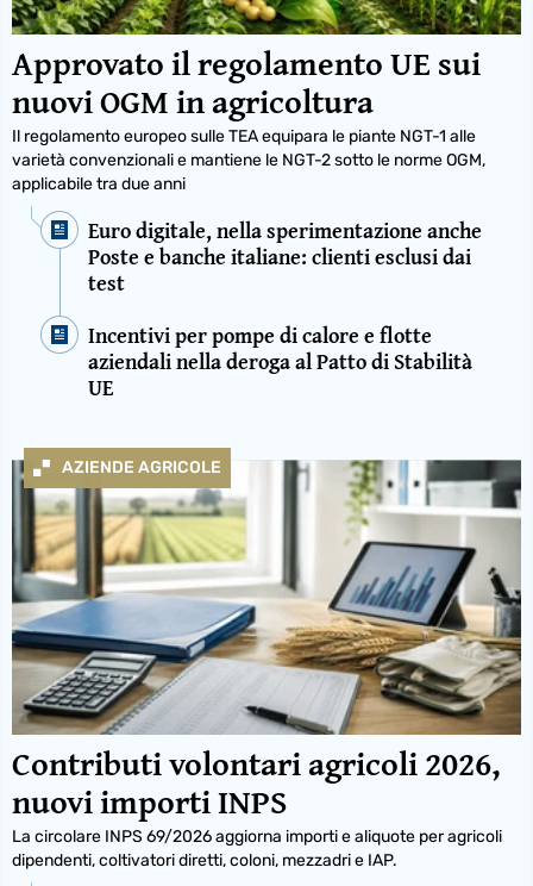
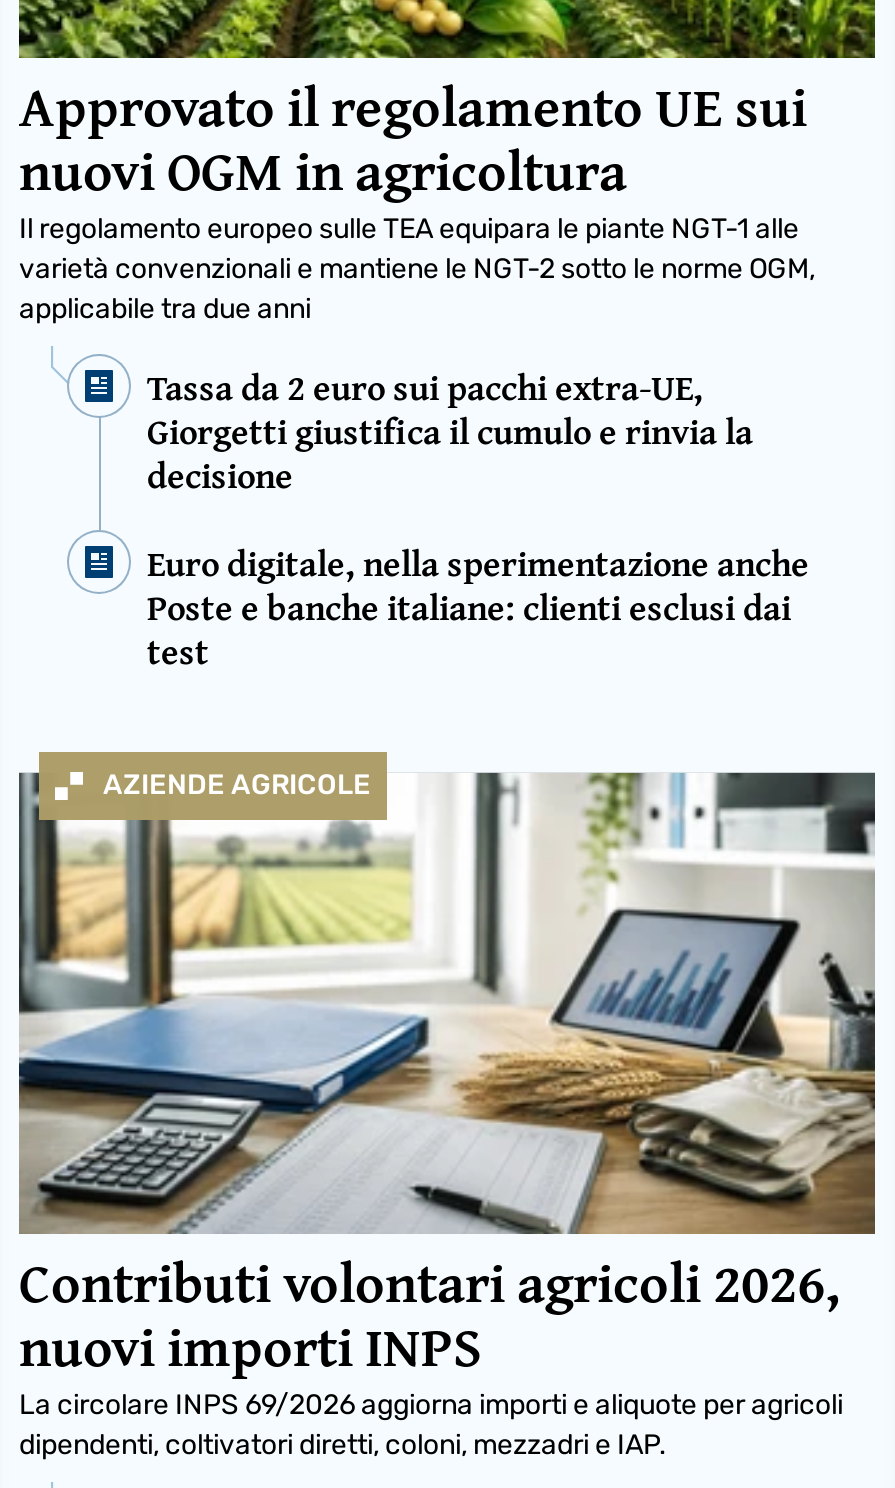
+ Tassa da 2 euro sui pacchi extra-UE,
+ Giorgetti giustifica il cumulo e rinvia la
+ decisione

moved down: Euro digitale, nella sperimentazione anche | Poste e banche italiane: clienti esclusi dai | test

- Incentivi per pompe di calore e flotte
- aziendali nella deroga al Patto di Stabilità
- UE
